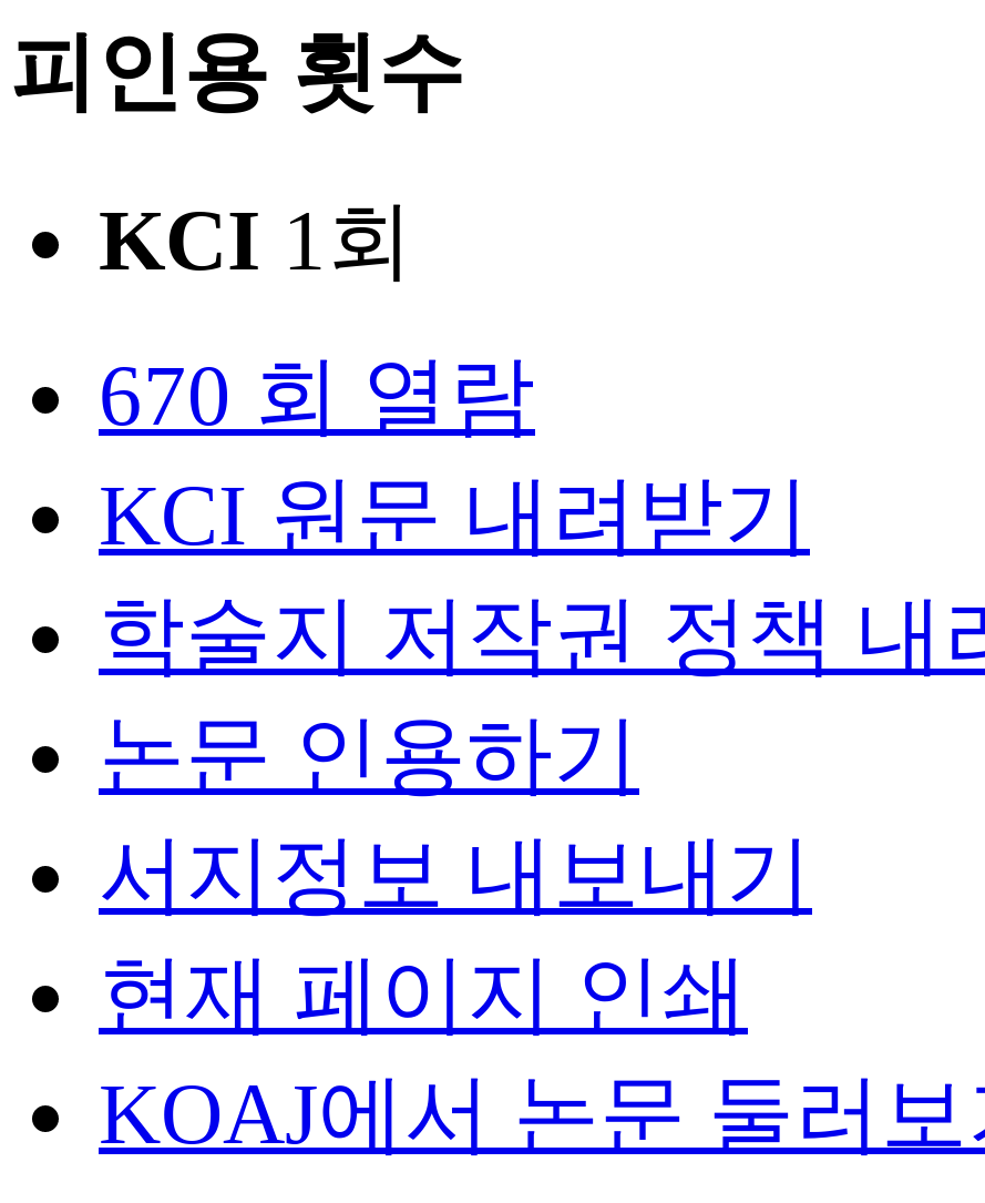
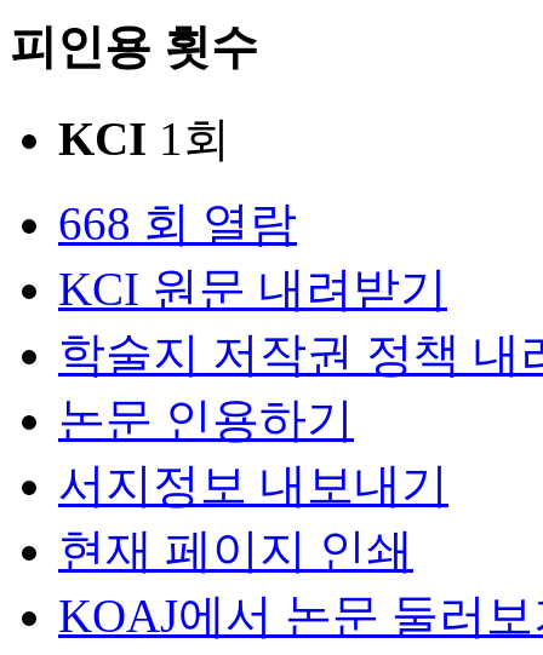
- 670 회 열람
+ 668 회 열람
